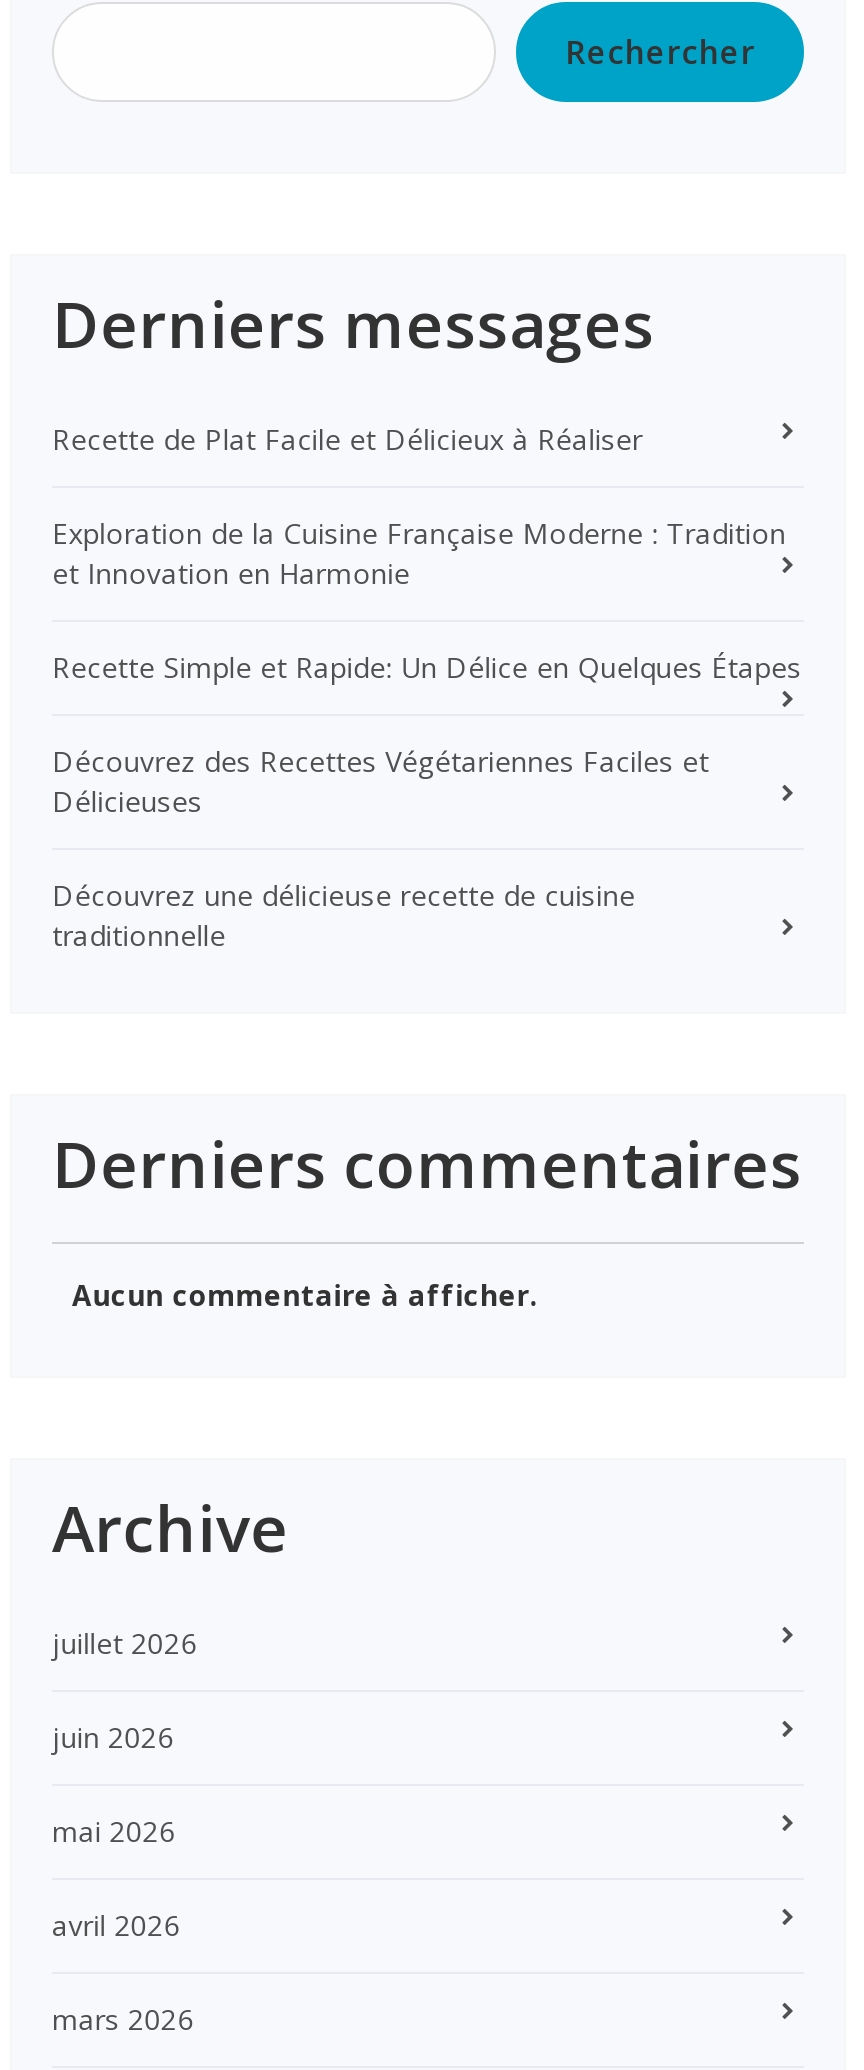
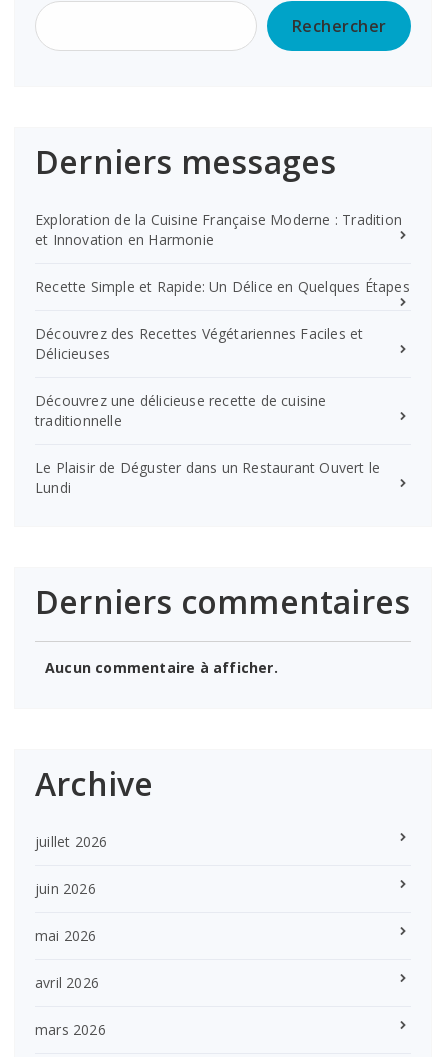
- Recette de Plat Facile et Délicieux à Réaliser

moved up: Exploration de la Cuisine Française Moderne : Tradition | et Innovation en Harmonie | Recette Simple et Rapide: Un Délice en Quelques Étapes | Découvrez des Recettes Végétariennes Faciles et | Délicieuses | Découvrez une délicieuse recette de cuisine | traditionnelle

+ Le Plaisir de Déguster dans un Restaurant Ouvert le
+ Lundi
